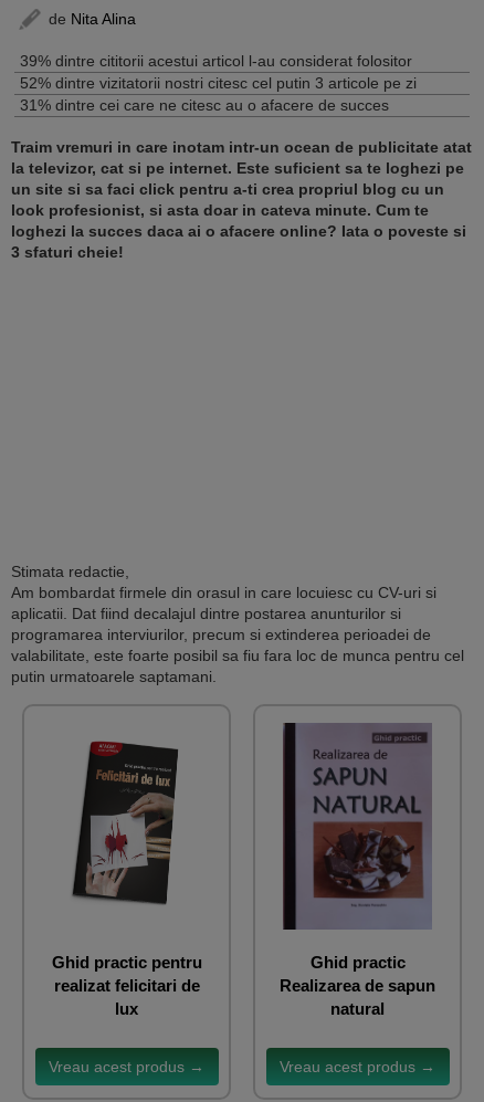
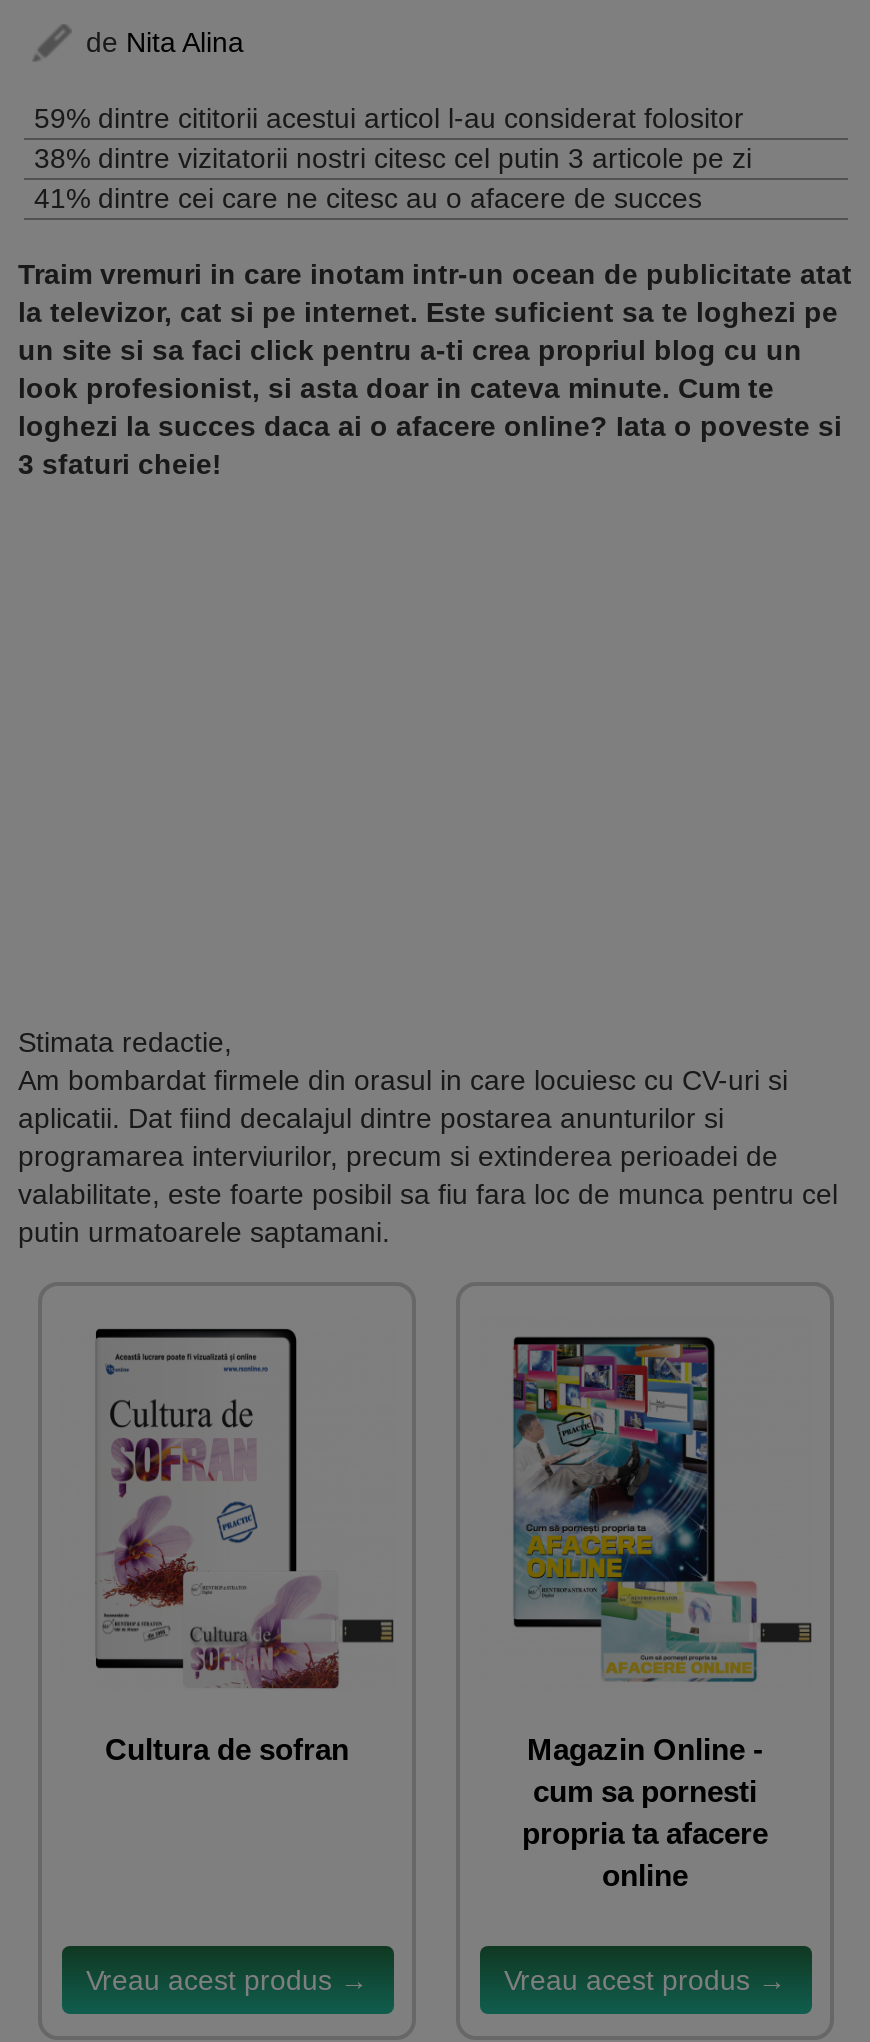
- 39% dintre cititorii acestui articol l-au considerat folositor
+ 59% dintre cititorii acestui articol l-au considerat folositor

- 52% dintre vizitatorii nostri citesc cel putin 3 articole pe zi
+ 38% dintre vizitatorii nostri citesc cel putin 3 articole pe zi

- 31% dintre cei care ne citesc au o afacere de succes
+ 41% dintre cei care ne citesc au o afacere de succes

- [image]
- Ghid practic
- Realizarea de sapun
- natural
+ [image]
+ Magazin Online -
+ cum sa pornesti
+ propria ta afacere
+ online

- [image]
+ [image]

- Ghid practic pentru
- realizat felicitari de
- lux
+ Cultura de sofran
